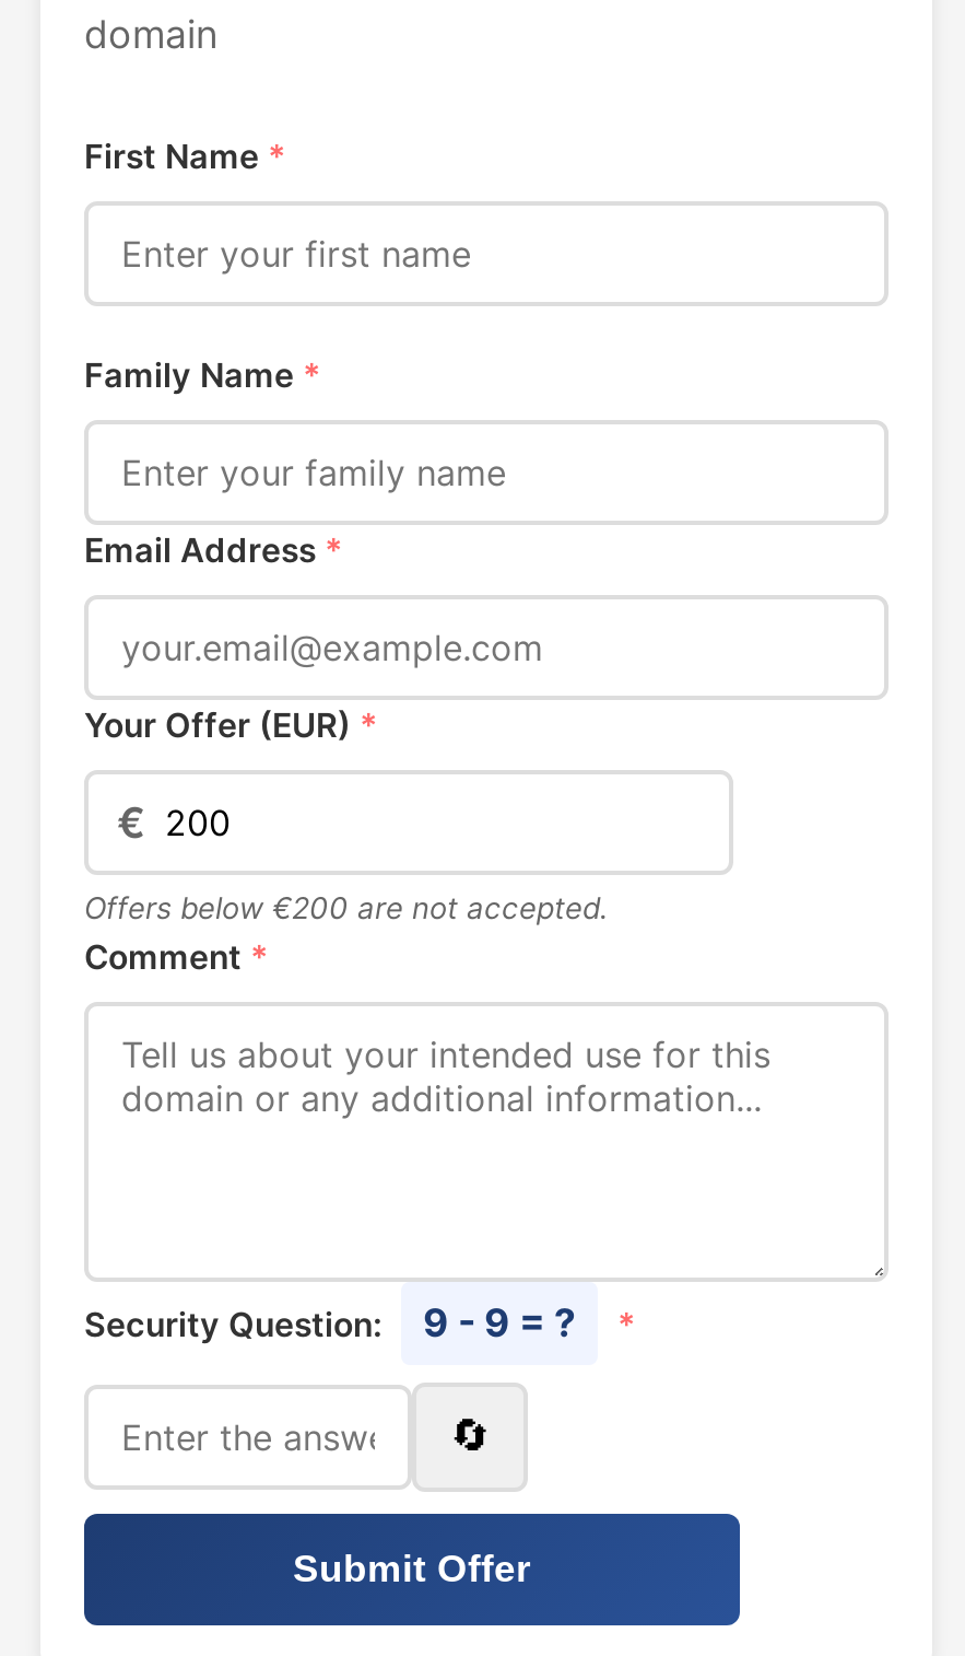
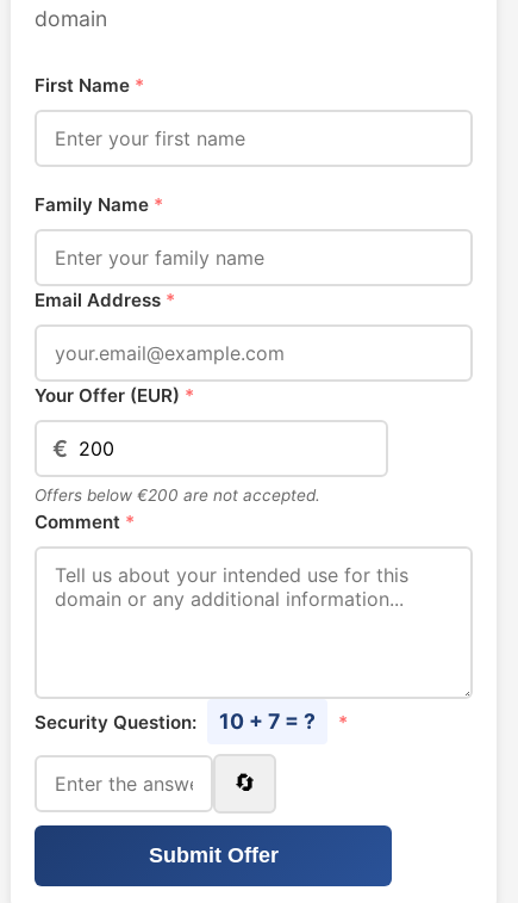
- 9 - 9 = ?
+ 10 + 7 = ?
